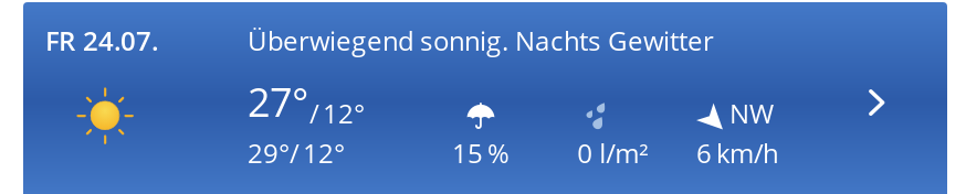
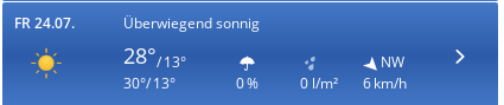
- Überwiegend sonnig. Nachts Gewitter
- 27°/ 12°
- 29°/ 12°
- 15 %
+ Überwiegend sonnig
+ 28°/ 13°
+ 30°/ 13°
+ 0 %
